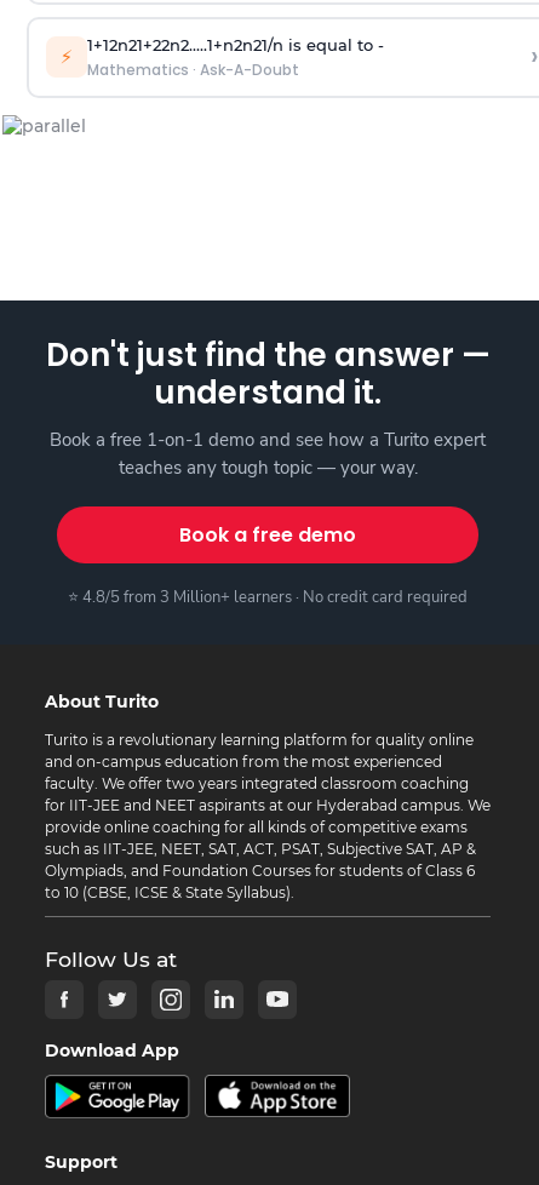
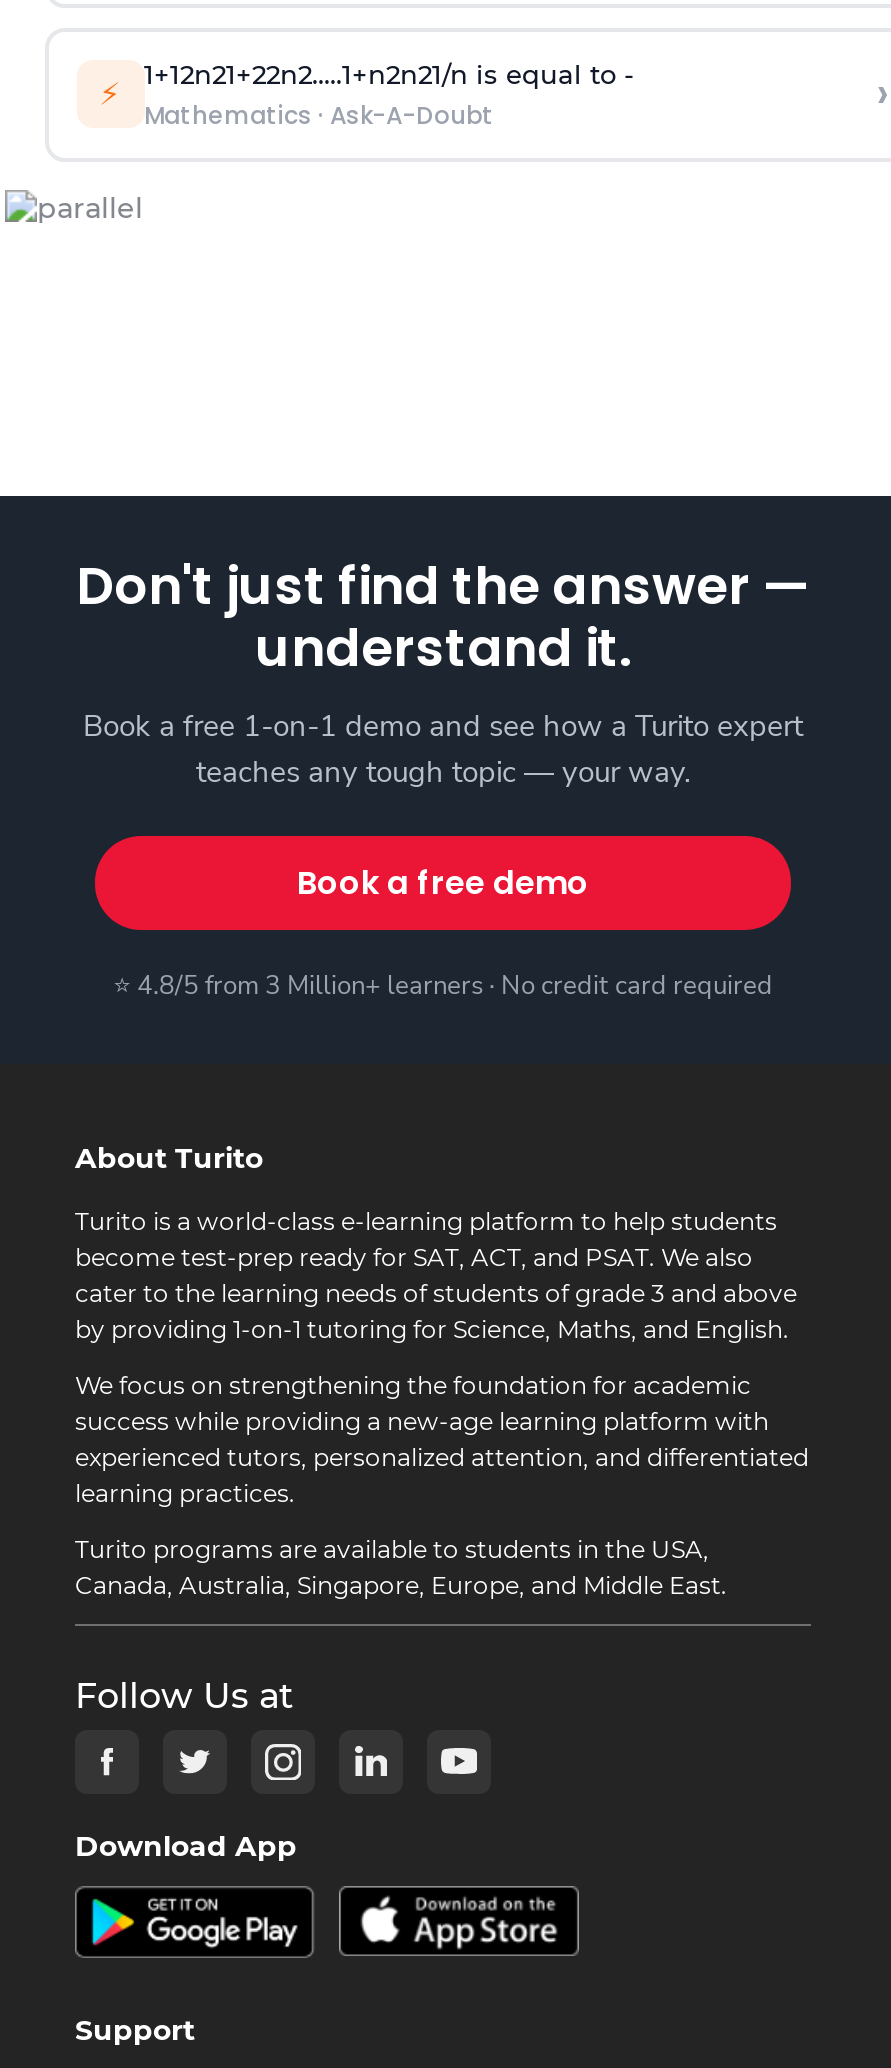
- Turito is a revolutionary learning platform for quality online
- and on-campus education from the most experienced
- faculty. We offer two years integrated classroom coaching
- for IIT-JEE and NEET aspirants at our Hyderabad campus. We
- provide online coaching for all kinds of competitive exams
- such as IIT-JEE, NEET, SAT, ACT, PSAT, Subjective SAT, AP &
- Olympiads, and Foundation Courses for students of Class 6
- to 10 (CBSE, ICSE & State Syllabus).
+ Turito is a world-class e-learning platform to help students
+ become test-prep ready for SAT, ACT, and PSAT. We also
+ cater to the learning needs of students of grade 3 and above
+ by providing 1-on-1 tutoring for Science, Maths, and English.
+ We focus on strengthening the foundation for academic
+ success while providing a new-age learning platform with
+ experienced tutors, personalized attention, and differentiated
+ learning practices.
+ Turito programs are available to students in the USA,
+ Canada, Australia, Singapore, Europe, and Middle East.
